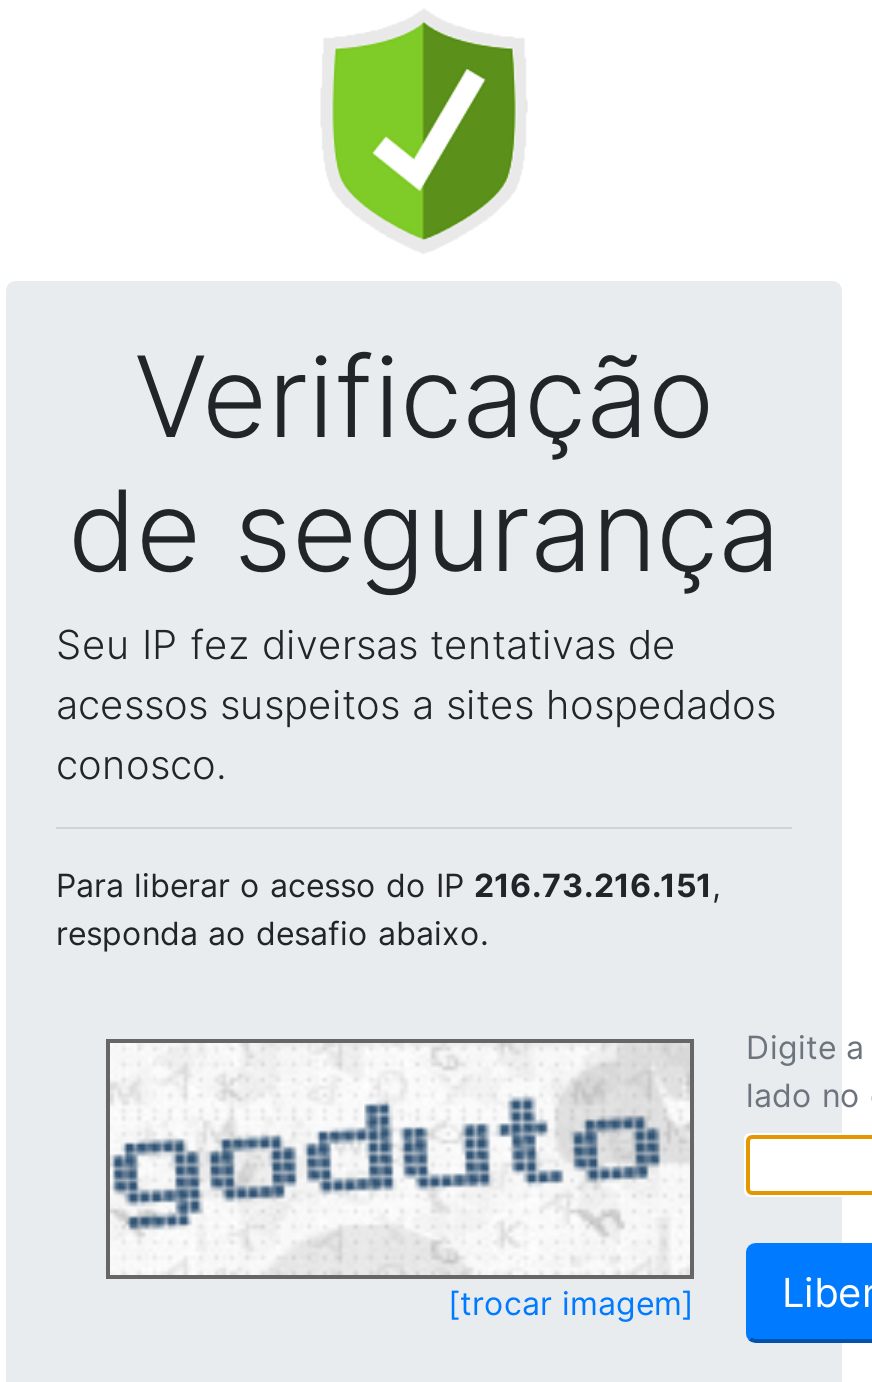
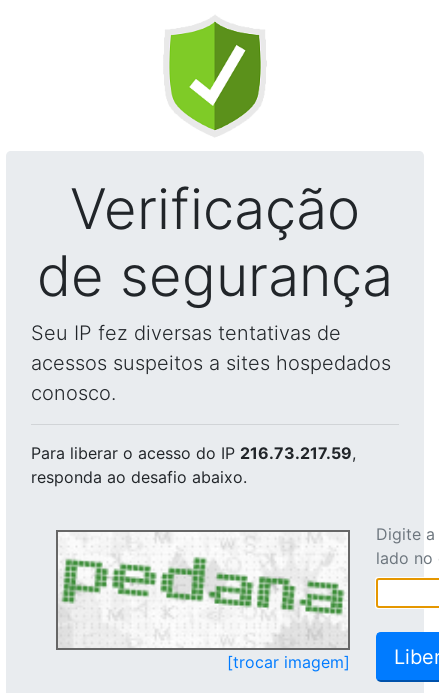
- Para liberar o acesso do IP 216.73.216.151,
+ Para liberar o acesso do IP 216.73.217.59,

- [image]
+ [image]
